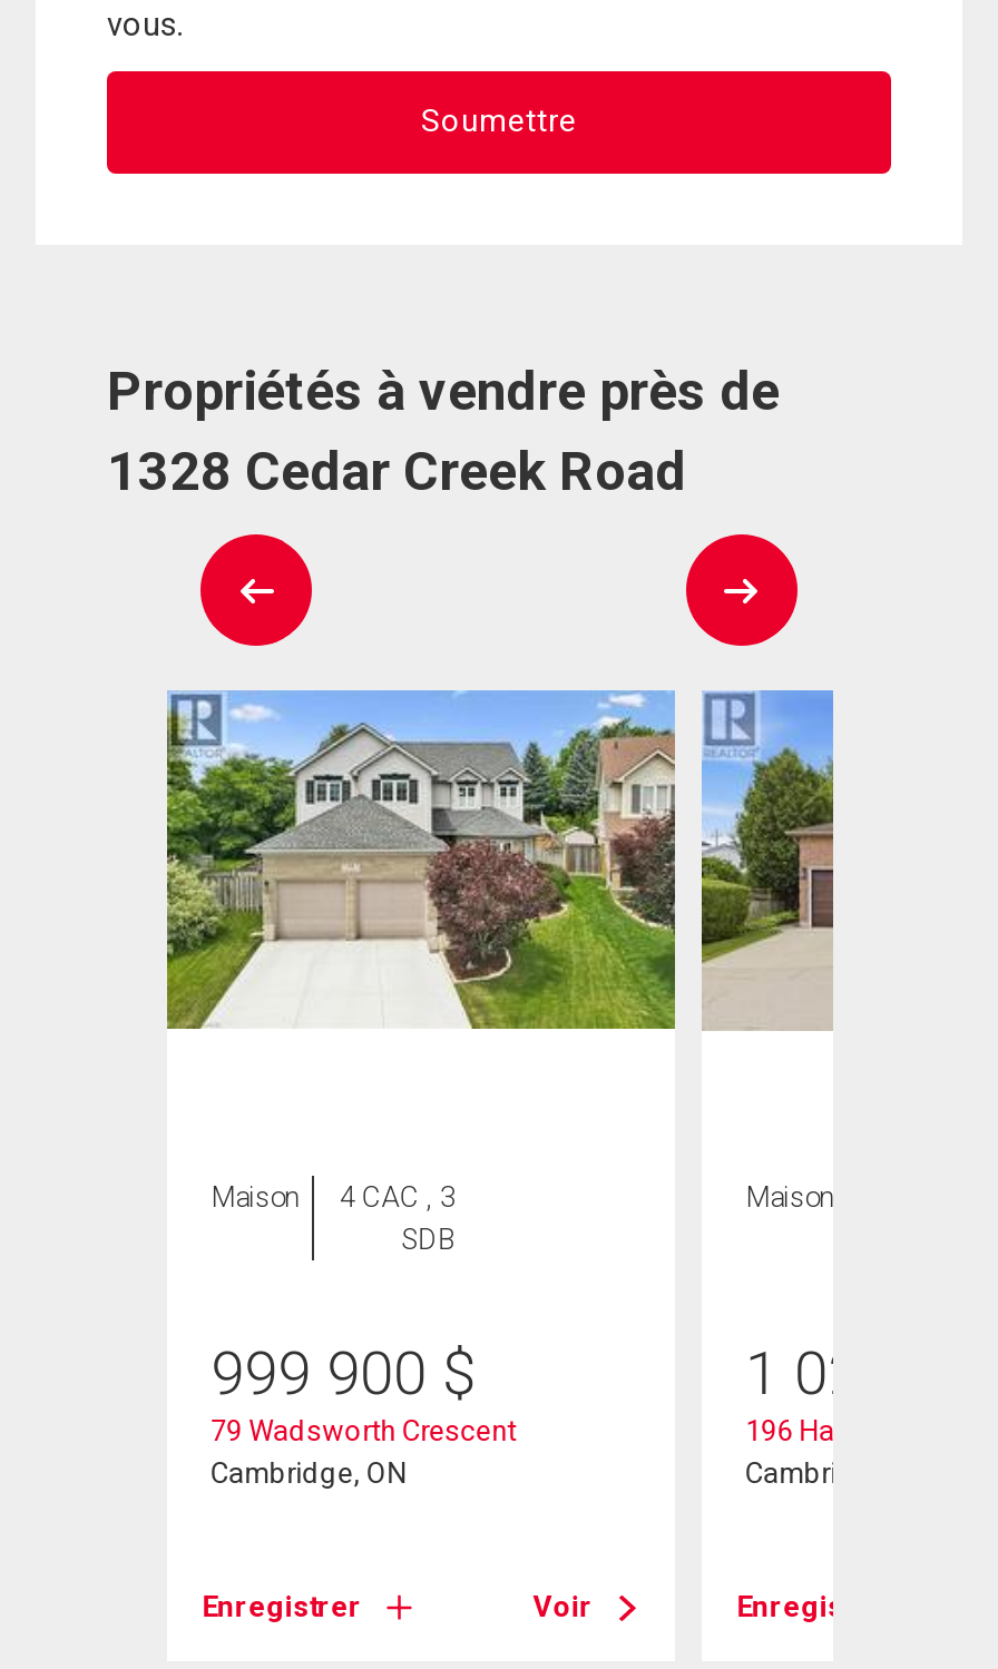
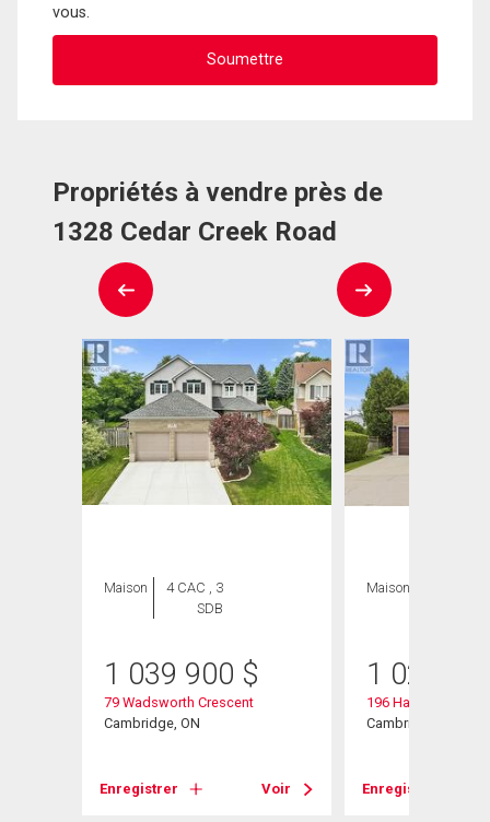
- 999 900 $
+ 1 039 900 $
